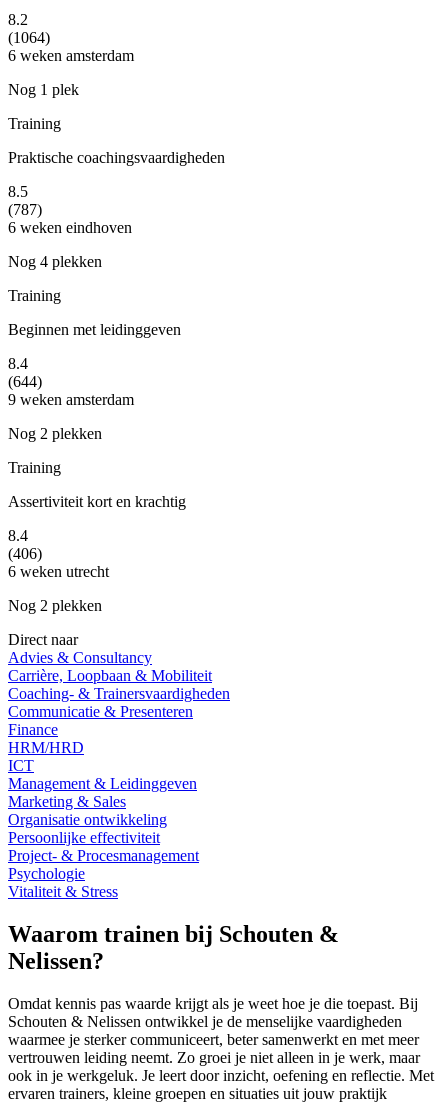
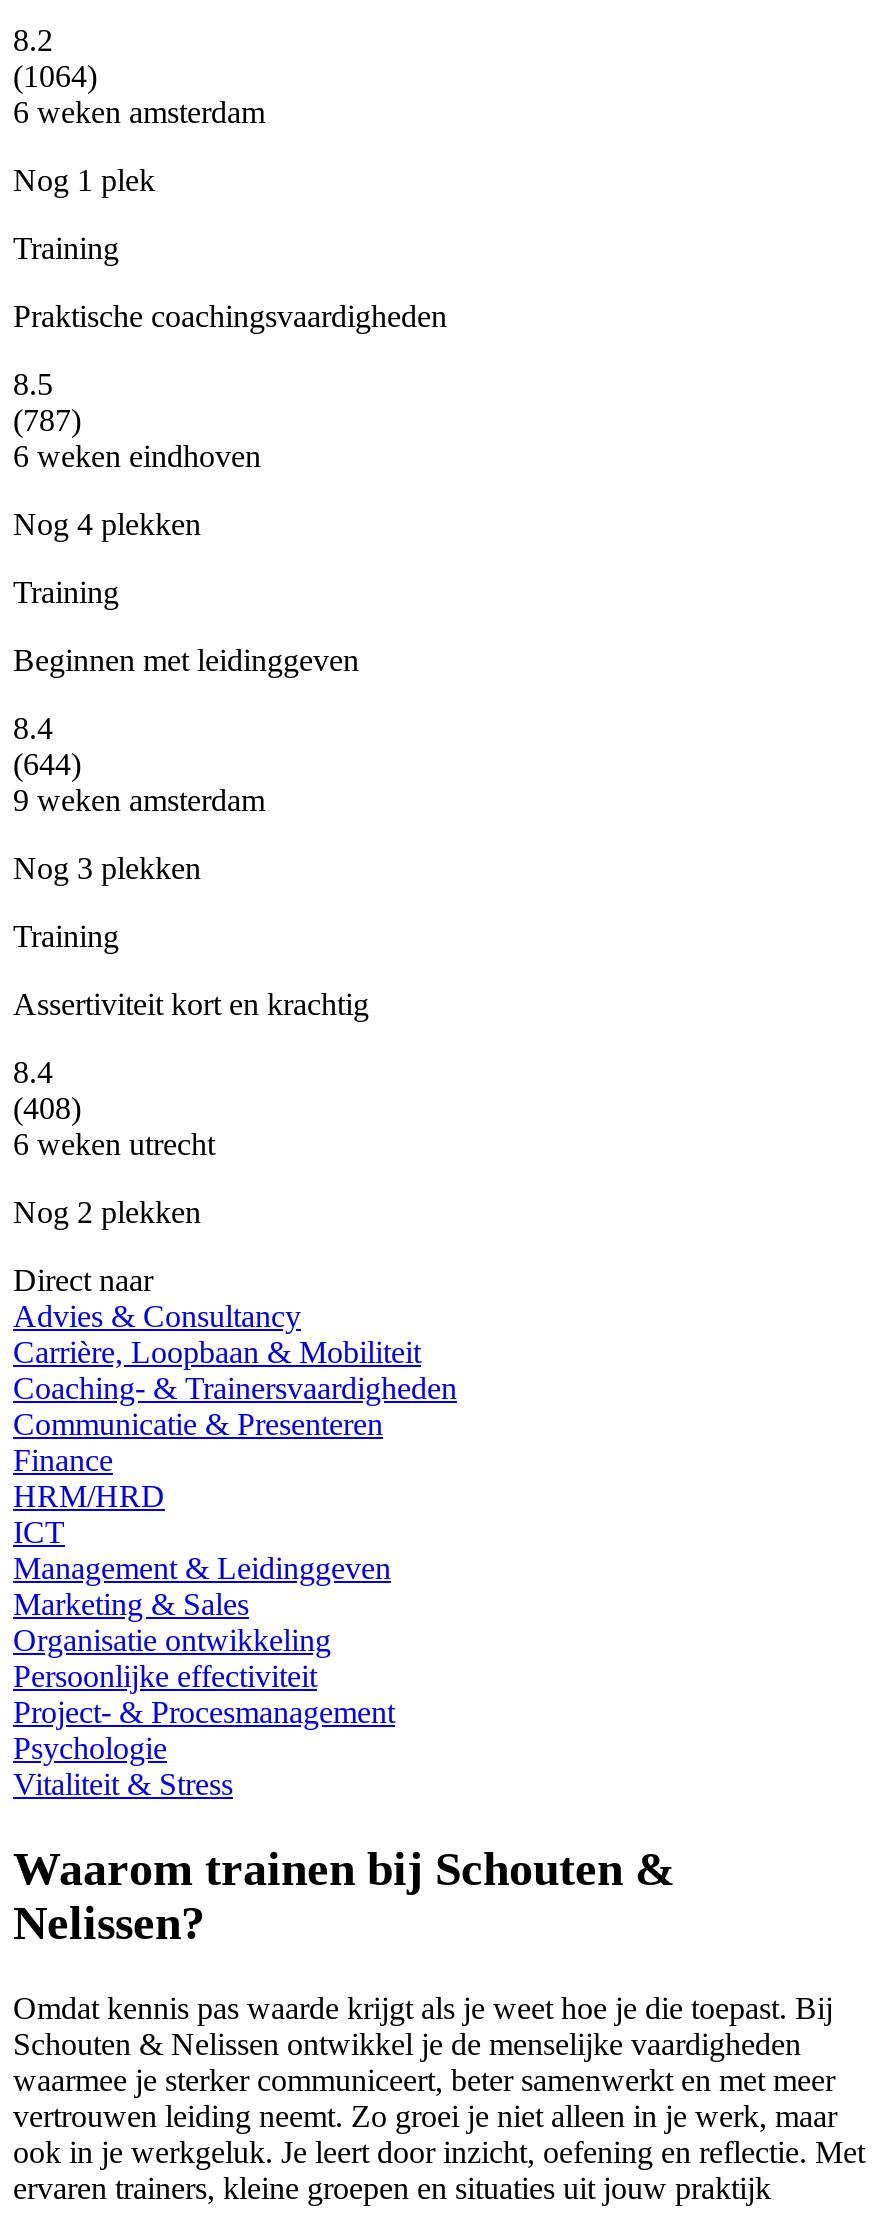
- Nog 2 plekken
+ Nog 3 plekken

- (406)
+ (408)
